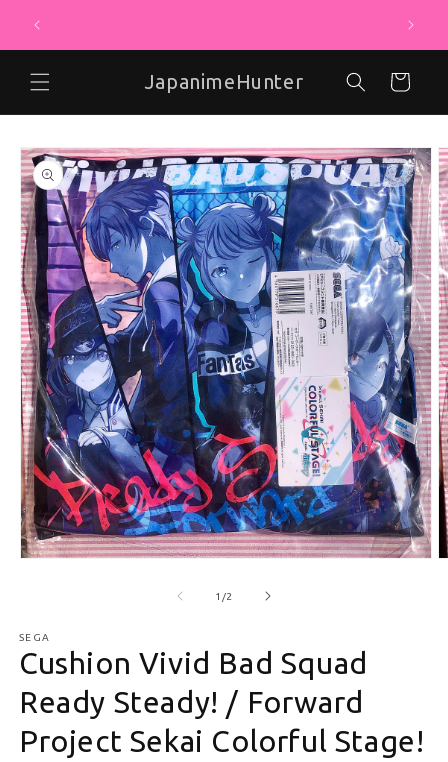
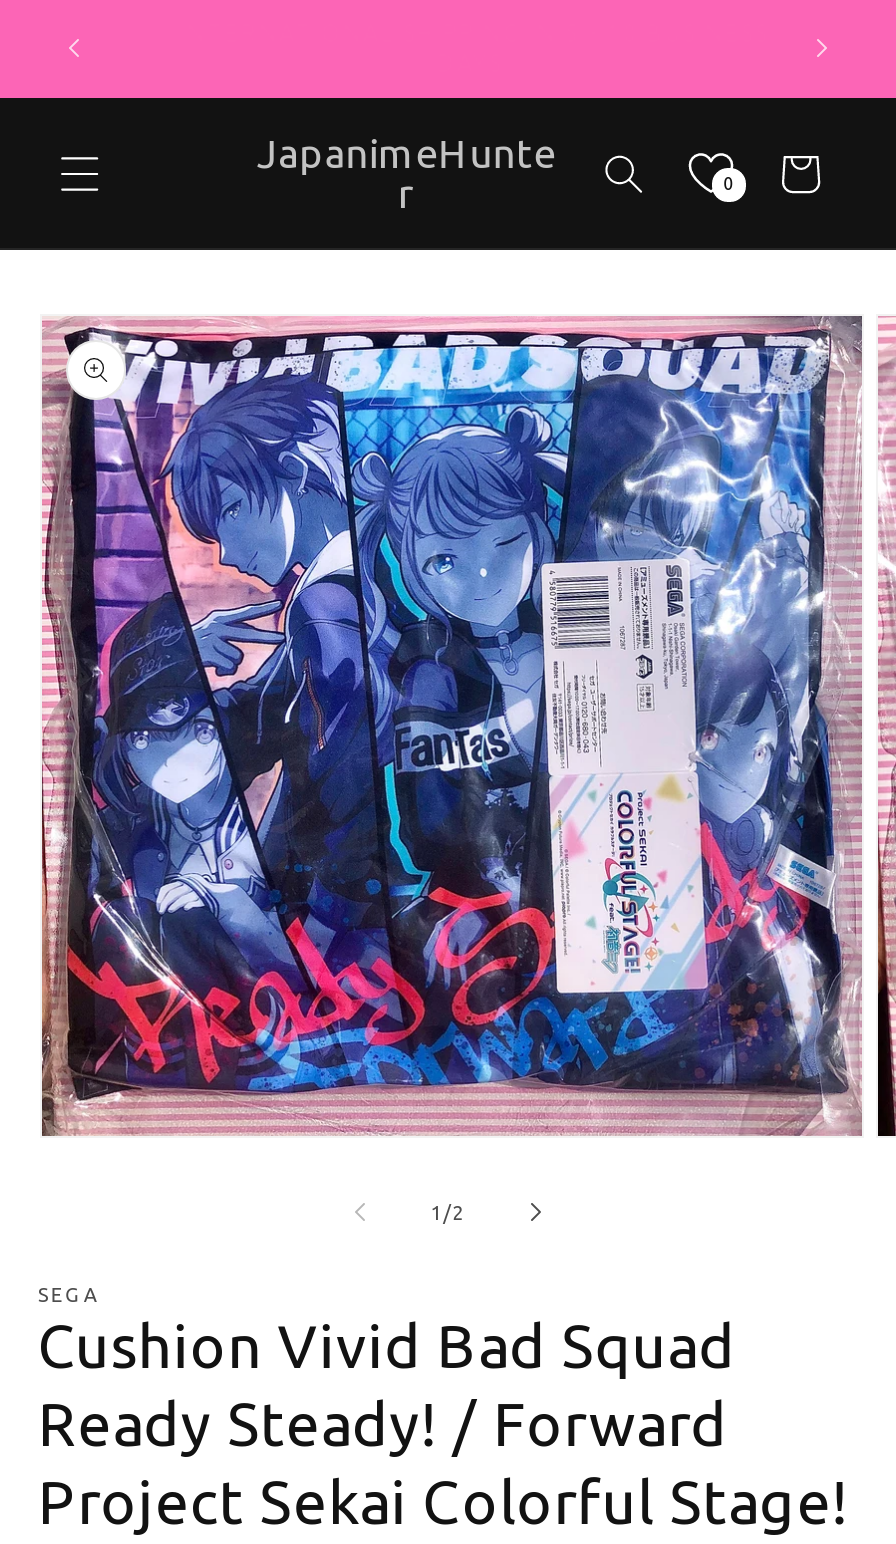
- JapanimeHunter
+ JapanimeHunte
+ r
+ 0
